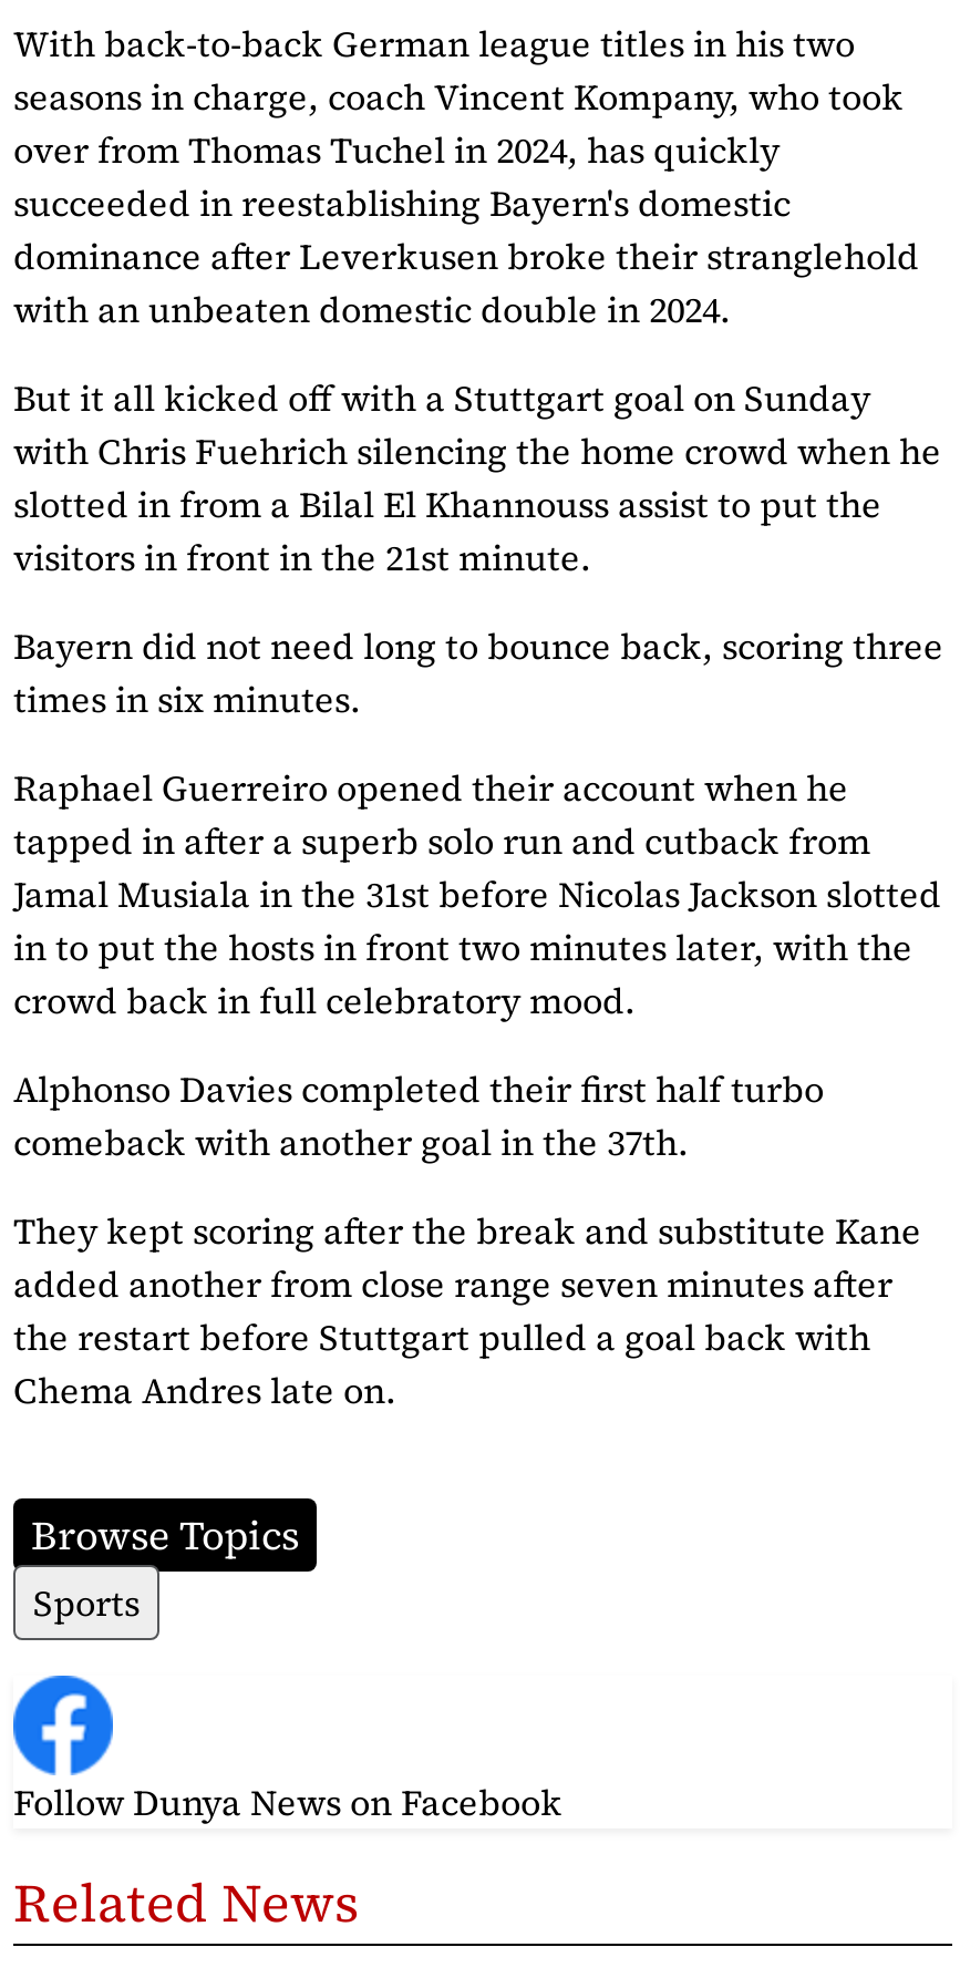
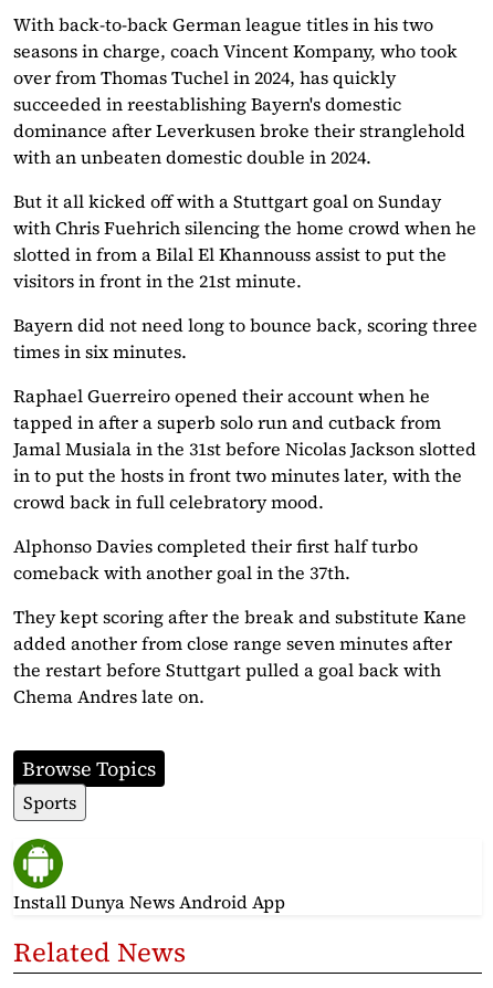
- [image]
- Follow Dunya News on Facebook
+ [image]
+ Install Dunya News Android App
